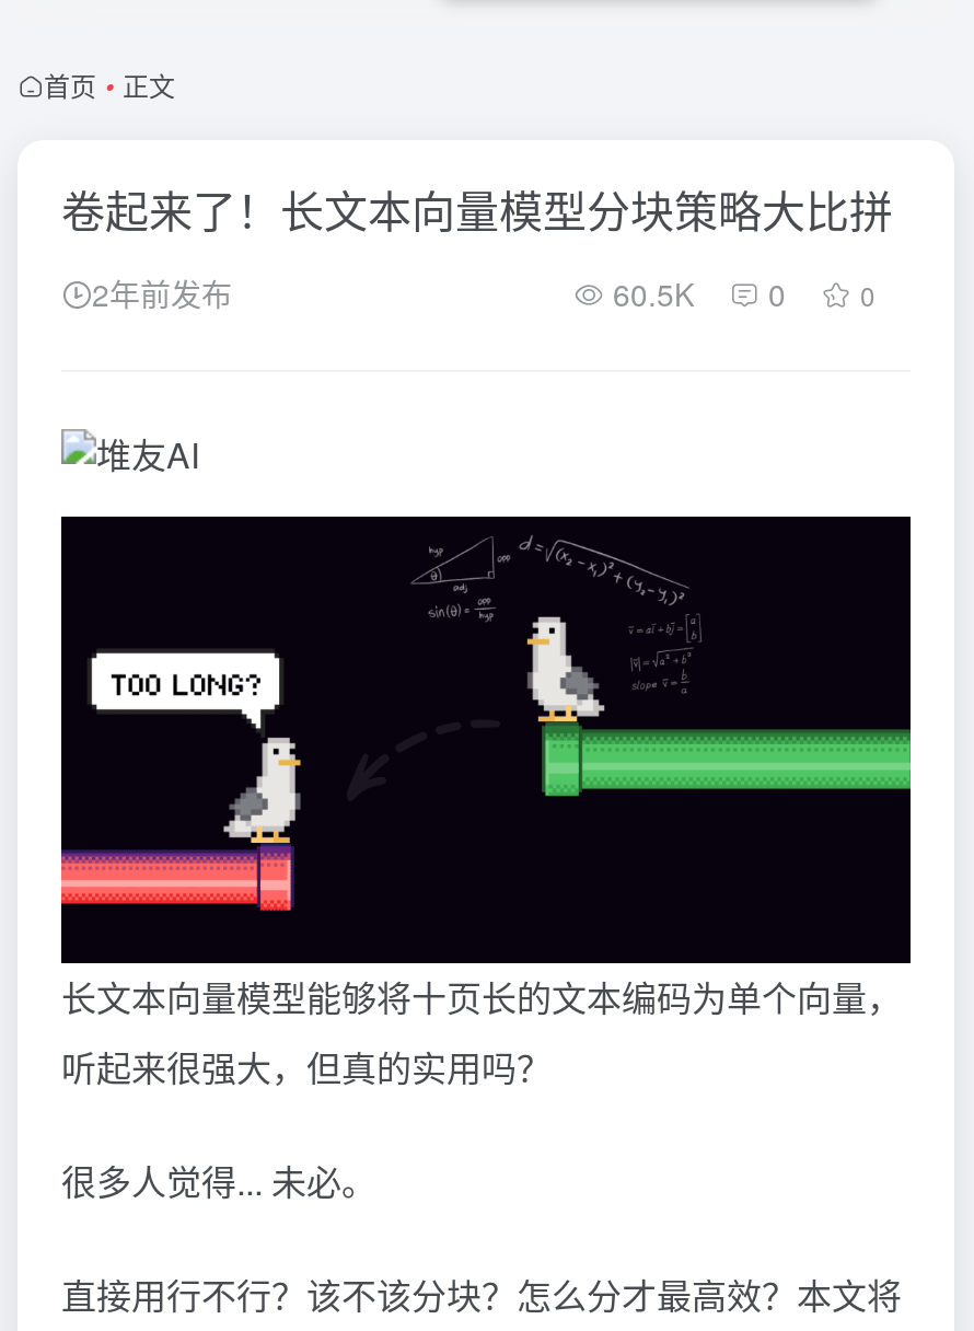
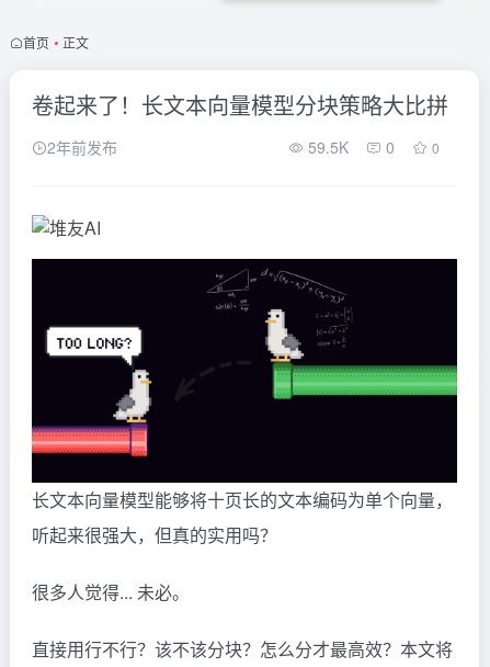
- 60.5K 0 0
+ 59.5K 0 0
